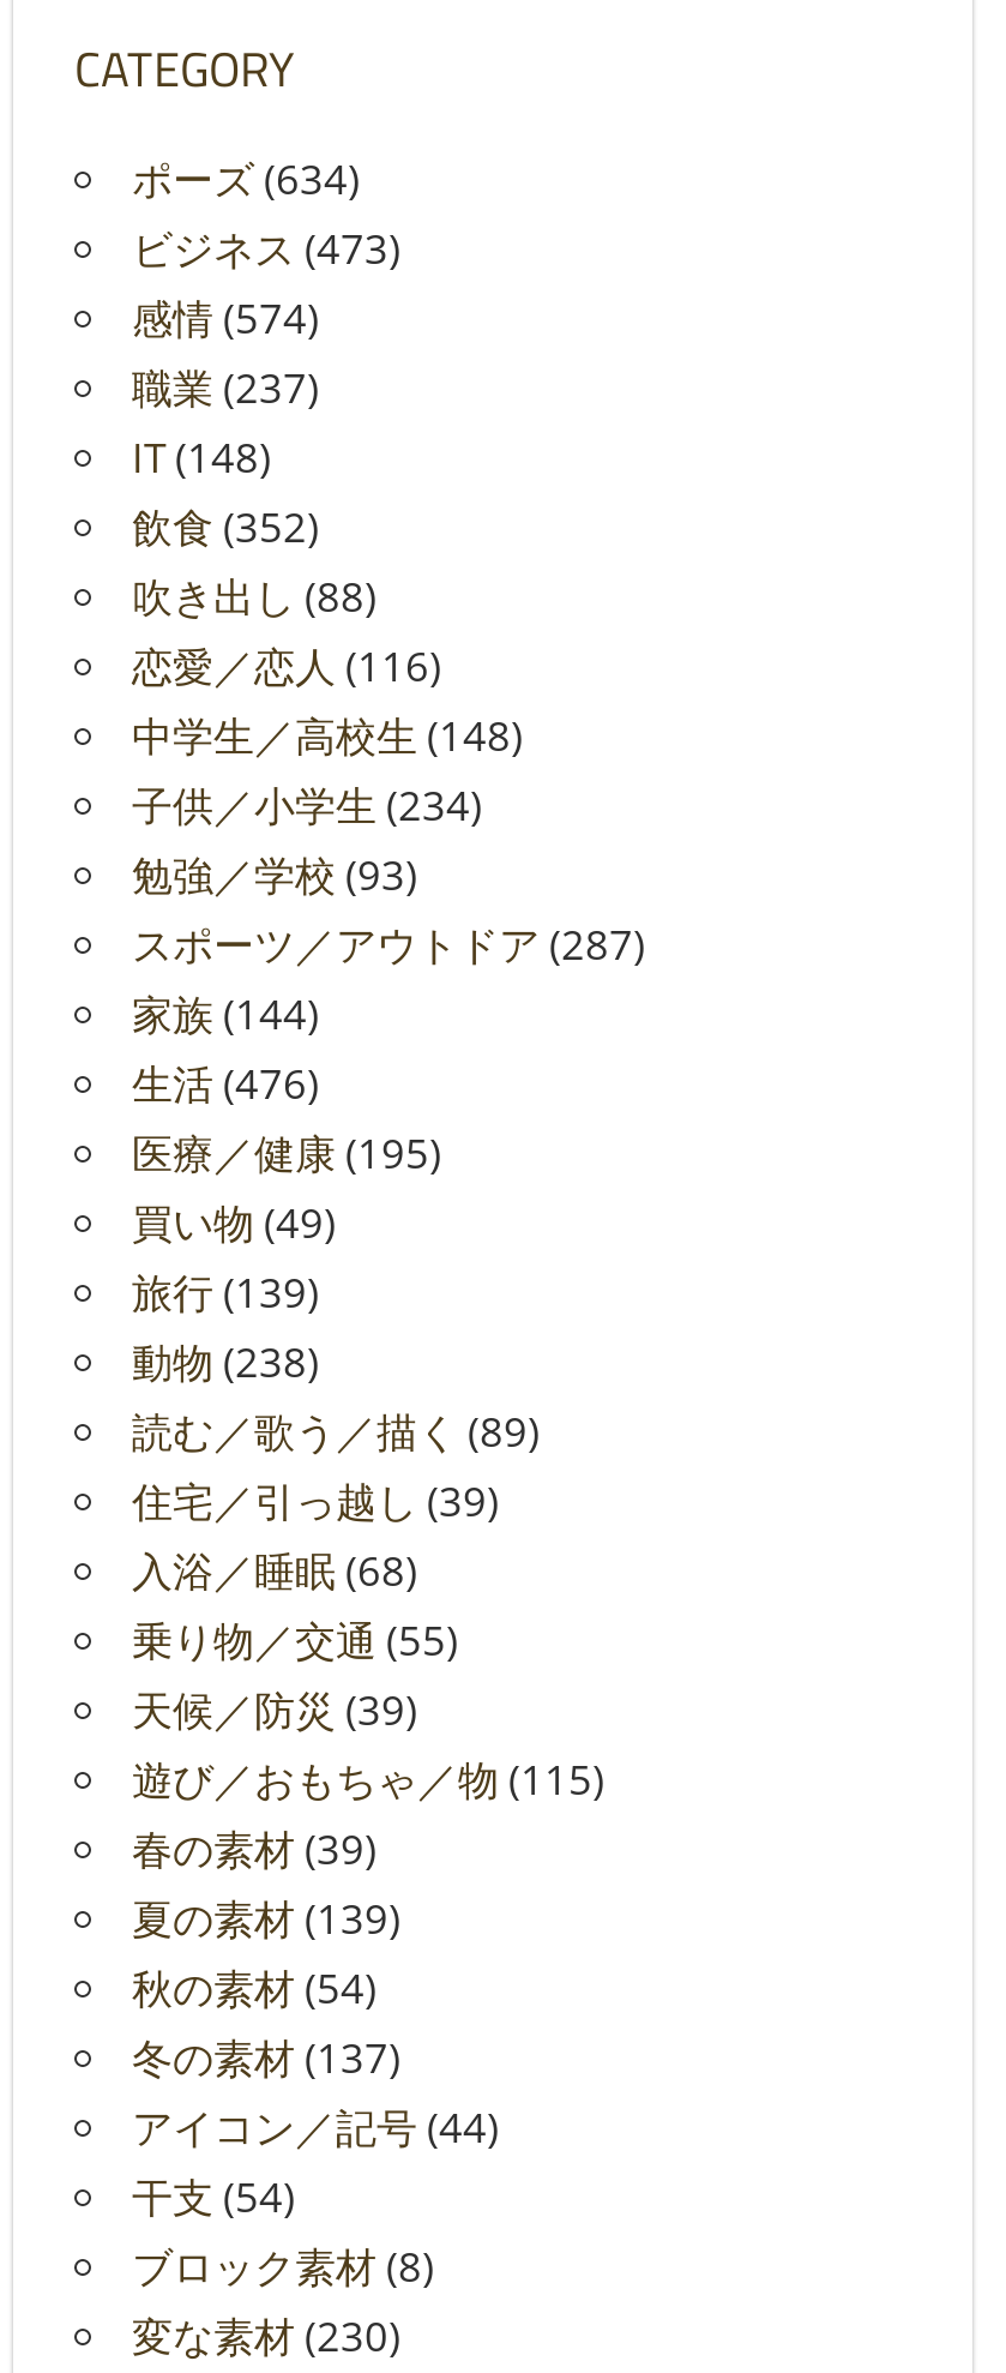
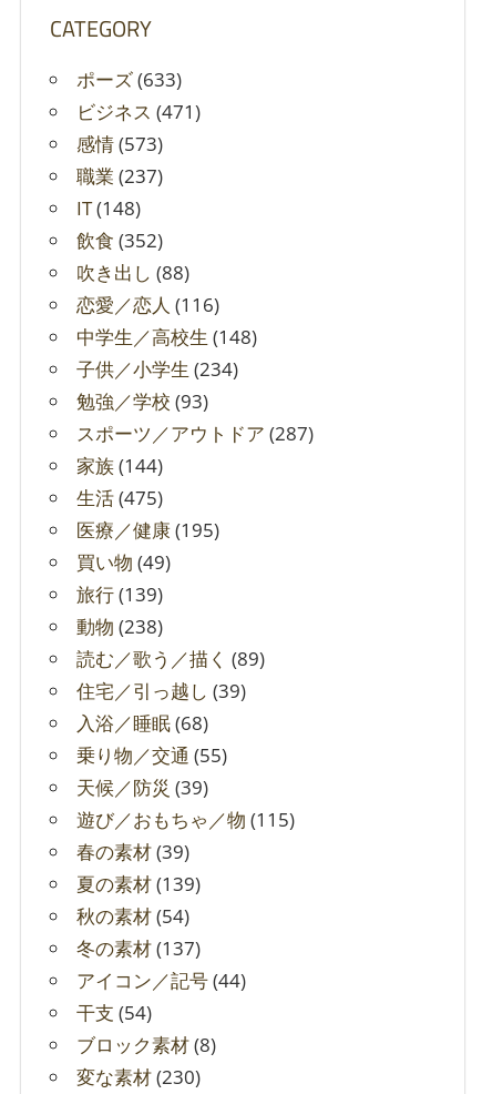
- ポーズ(634)
+ ポーズ(633)

- ビジネス(473)
+ ビジネス(471)

- 感情(574)
+ 感情(573)

- 生活(476)
+ 生活(475)
